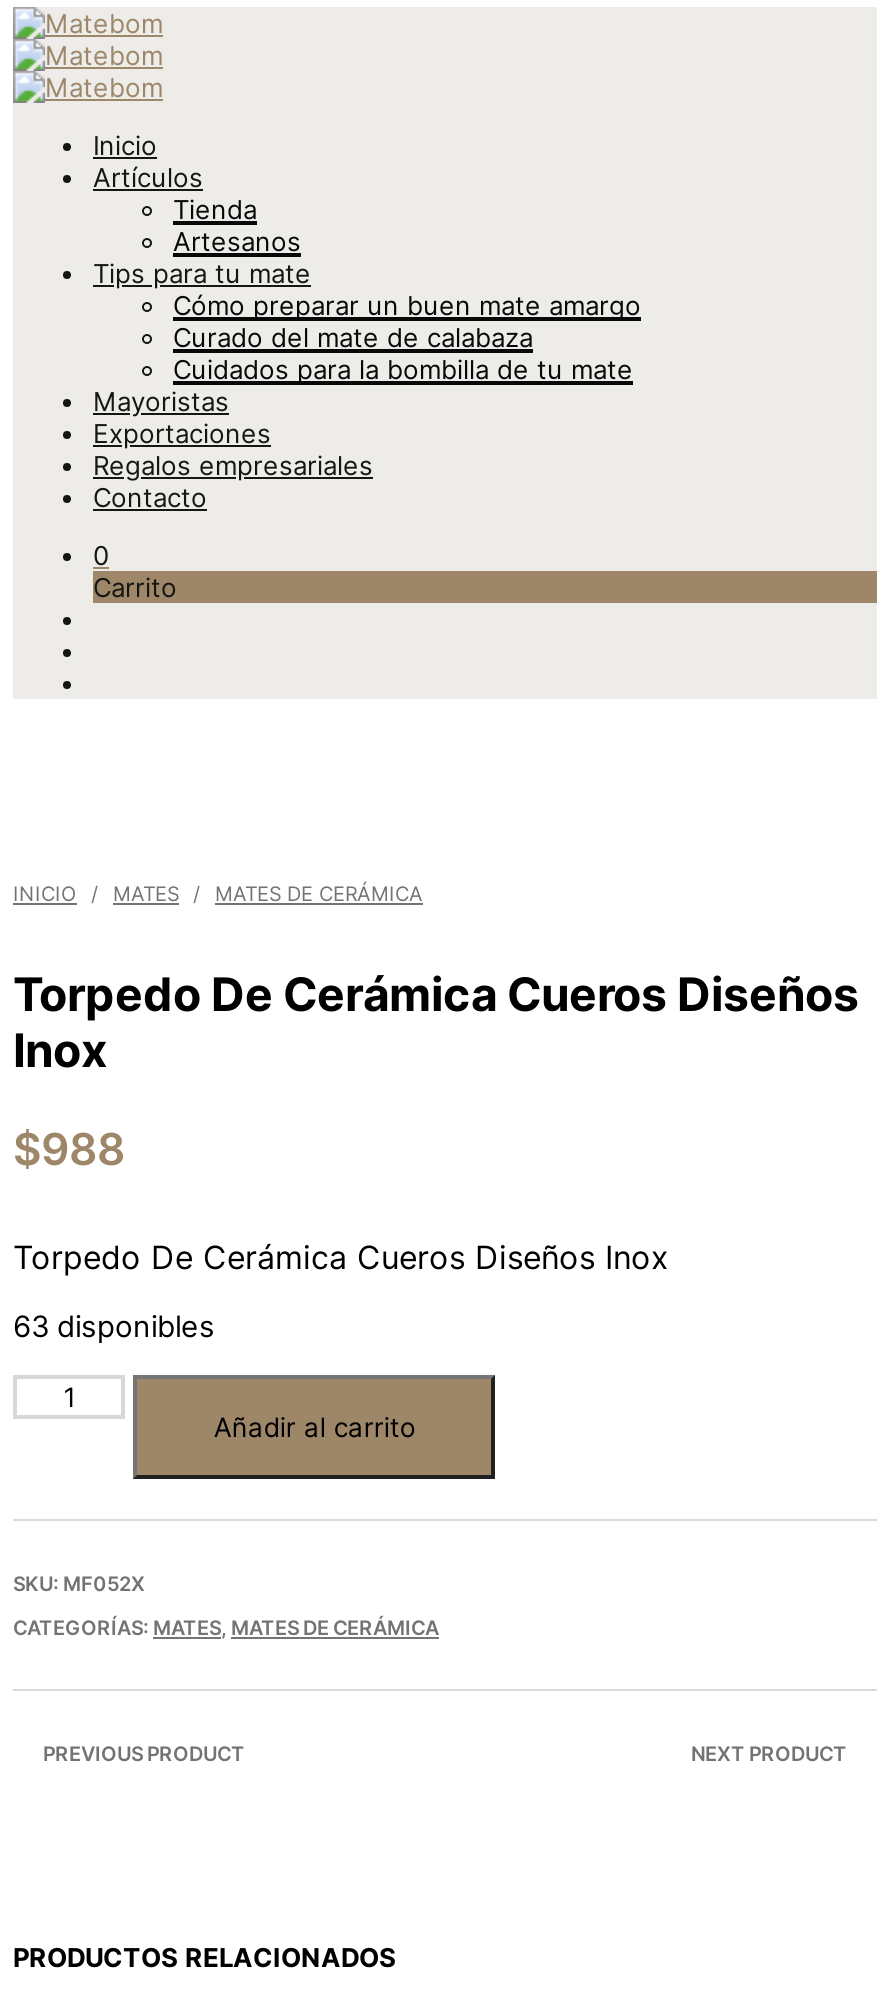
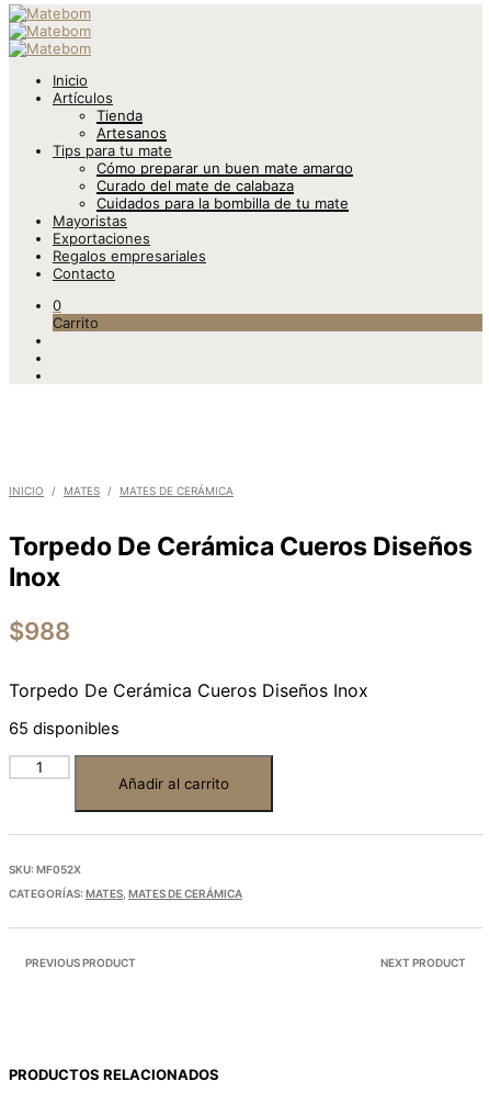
- 63 disponibles
+ 65 disponibles
